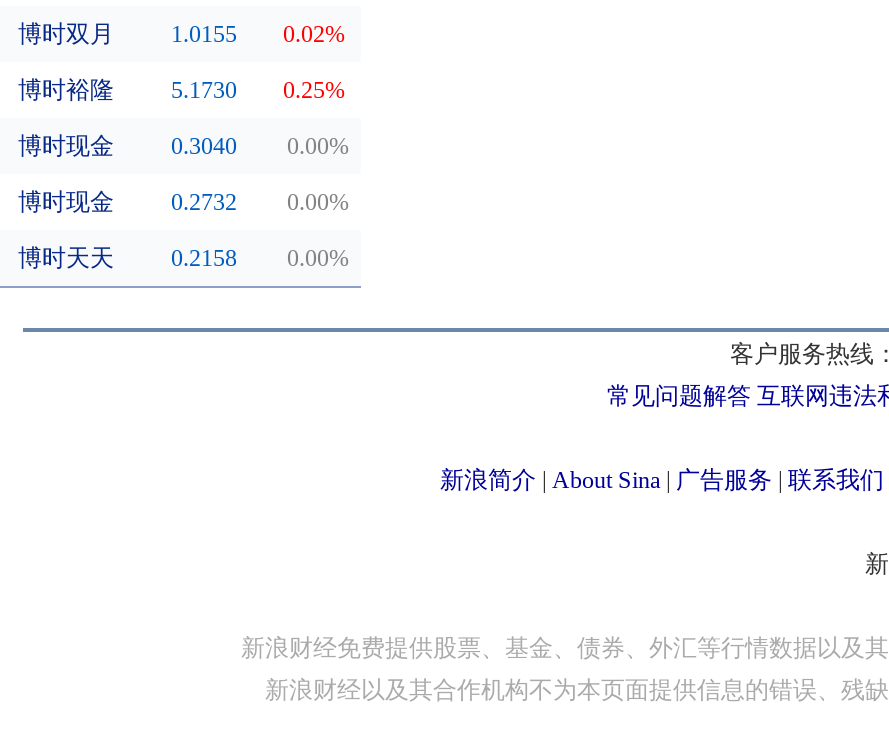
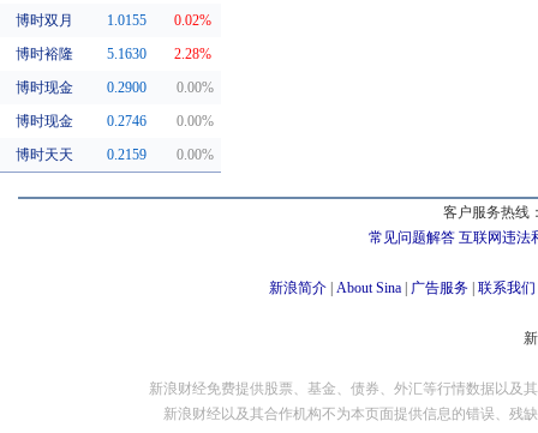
- 5.1730
+ 5.1630

- 0.25%
+ 2.28%

- 0.3040 0.00%
+ 0.2900 0.00%

- 0.2732 0.00%
+ 0.2746 0.00%

- 0.2158 0.00%
+ 0.2159 0.00%
